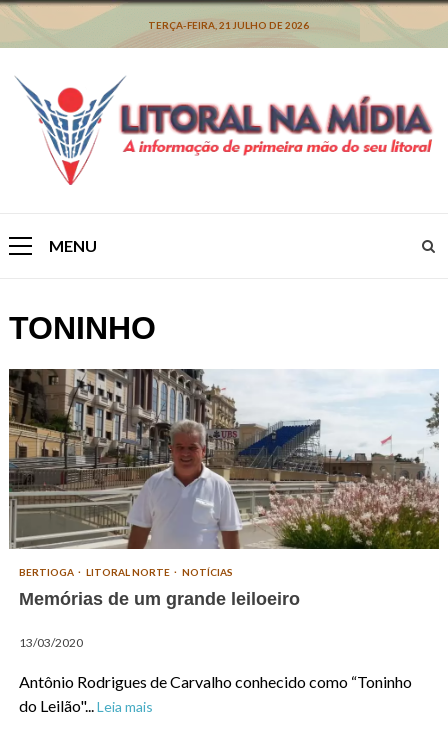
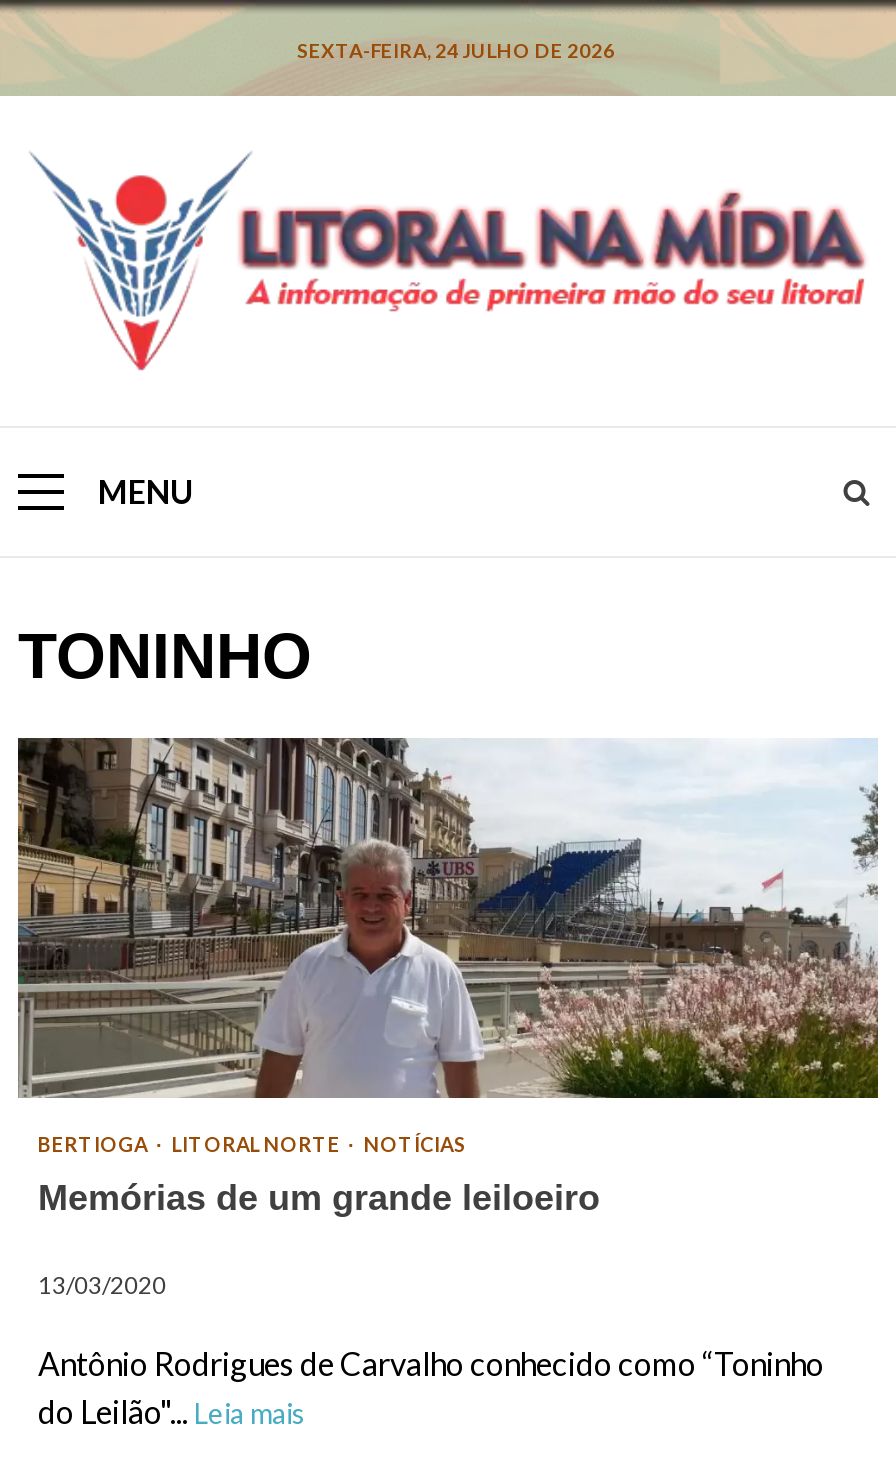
- TERÇA-FEIRA, 21 JULHO DE 2026
+ SEXTA-FEIRA, 24 JULHO DE 2026
